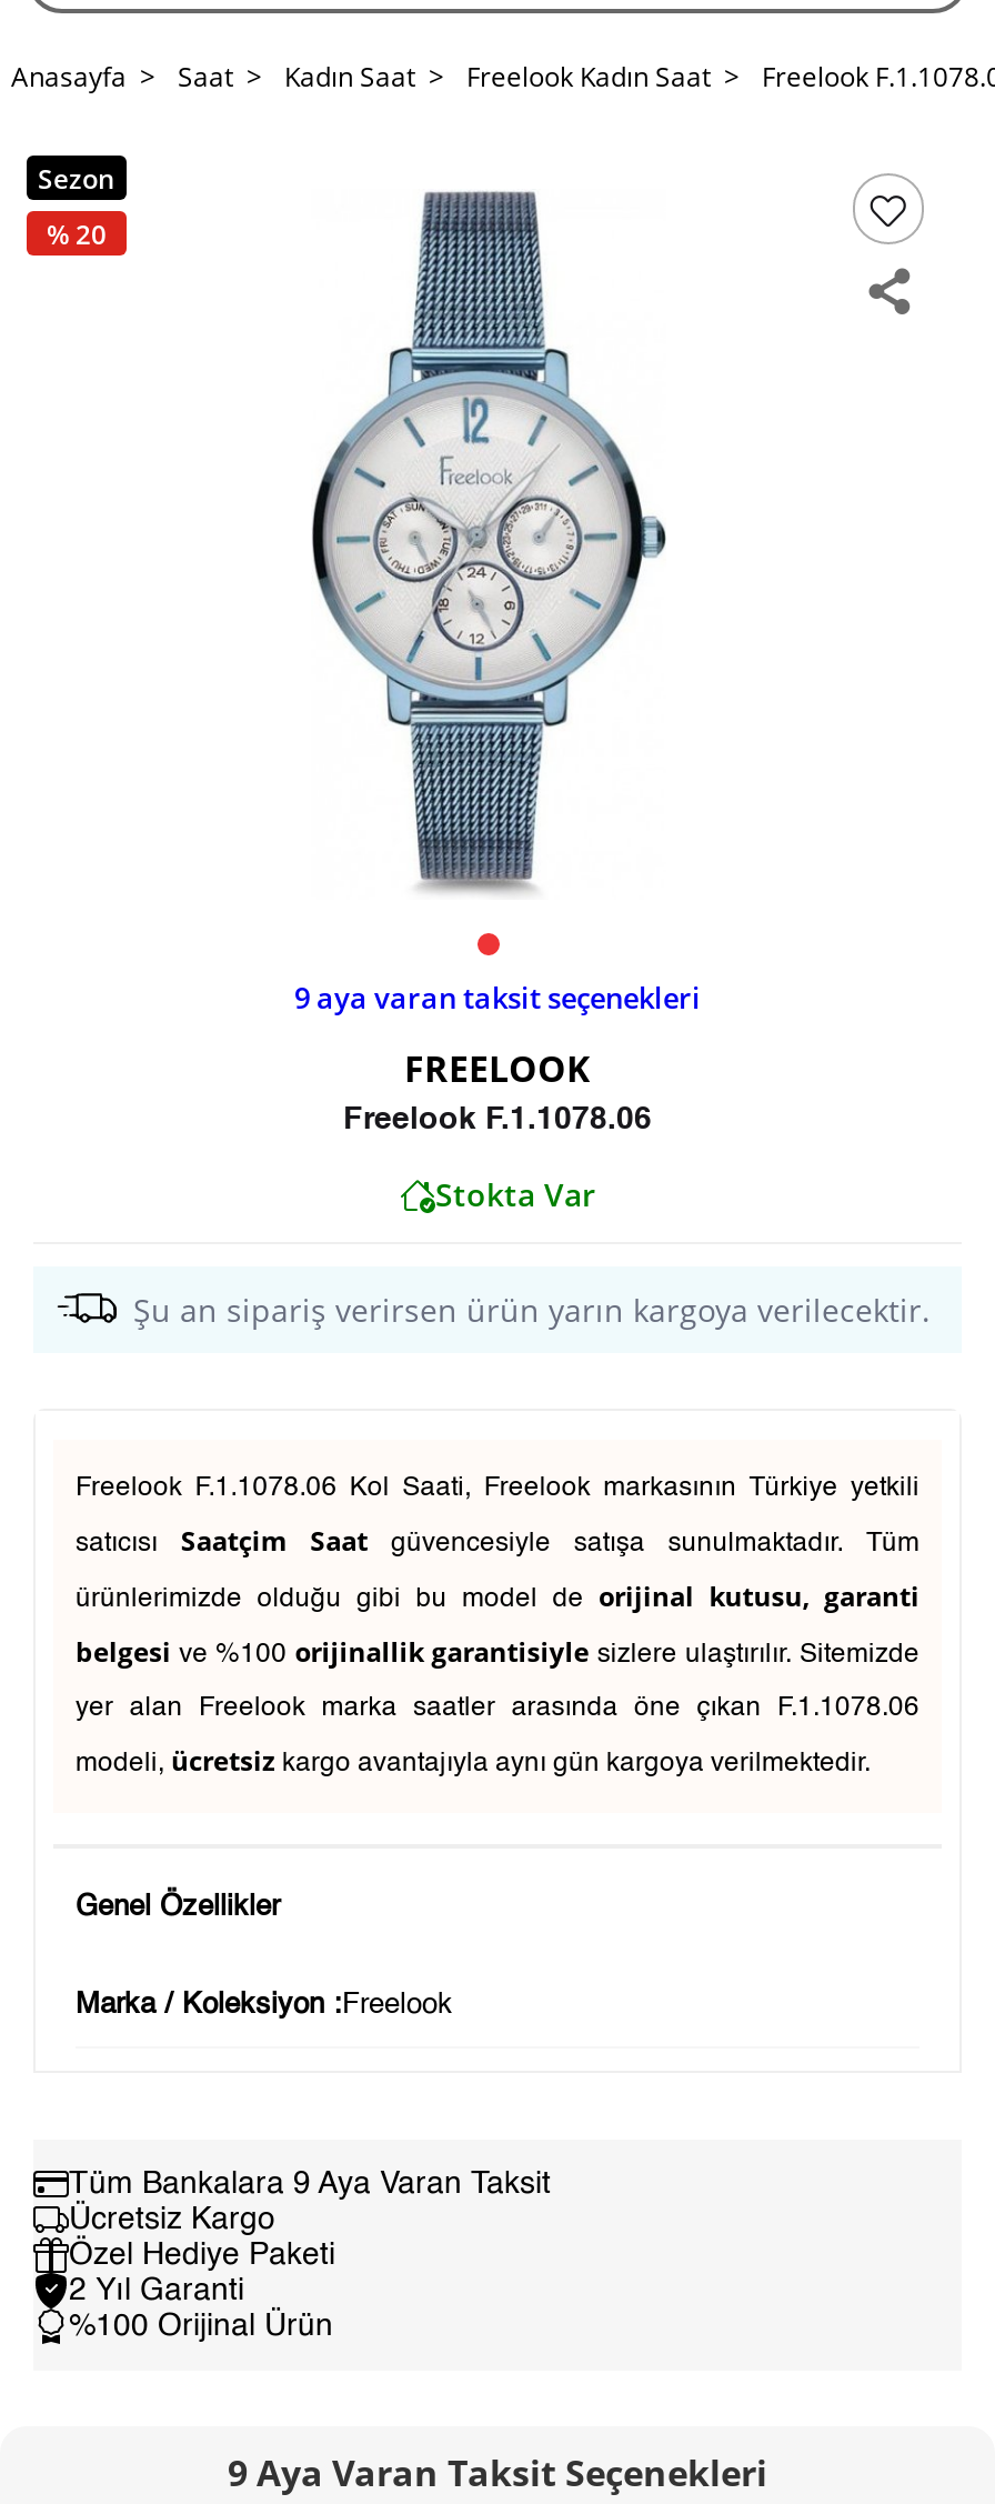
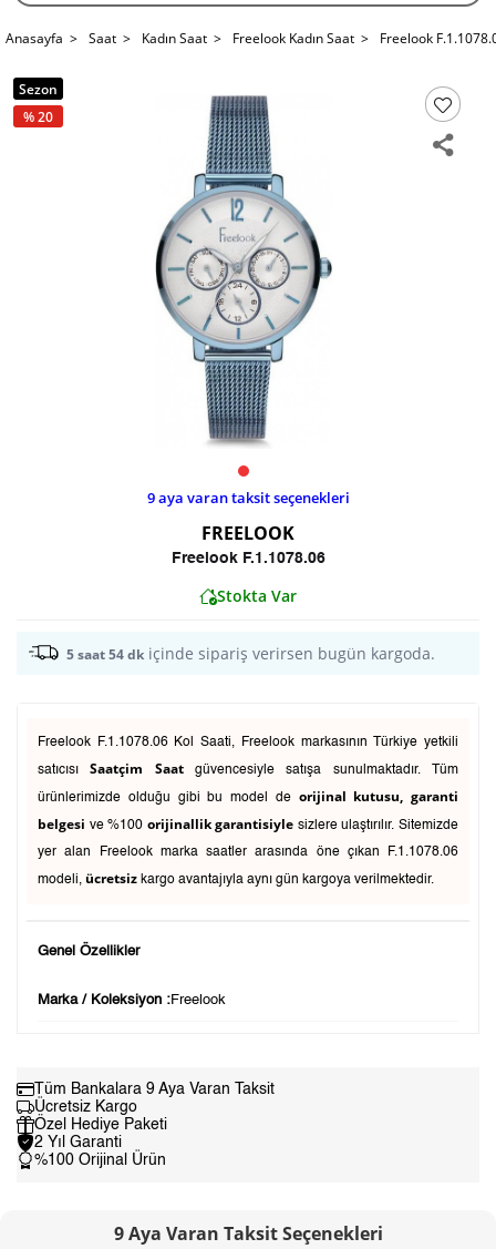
- Şu an sipariş verirsen ürün yarın kargoya verilecektir.
+ 5 saat 54 dk içinde sipariş verirsen bugün kargoda.
